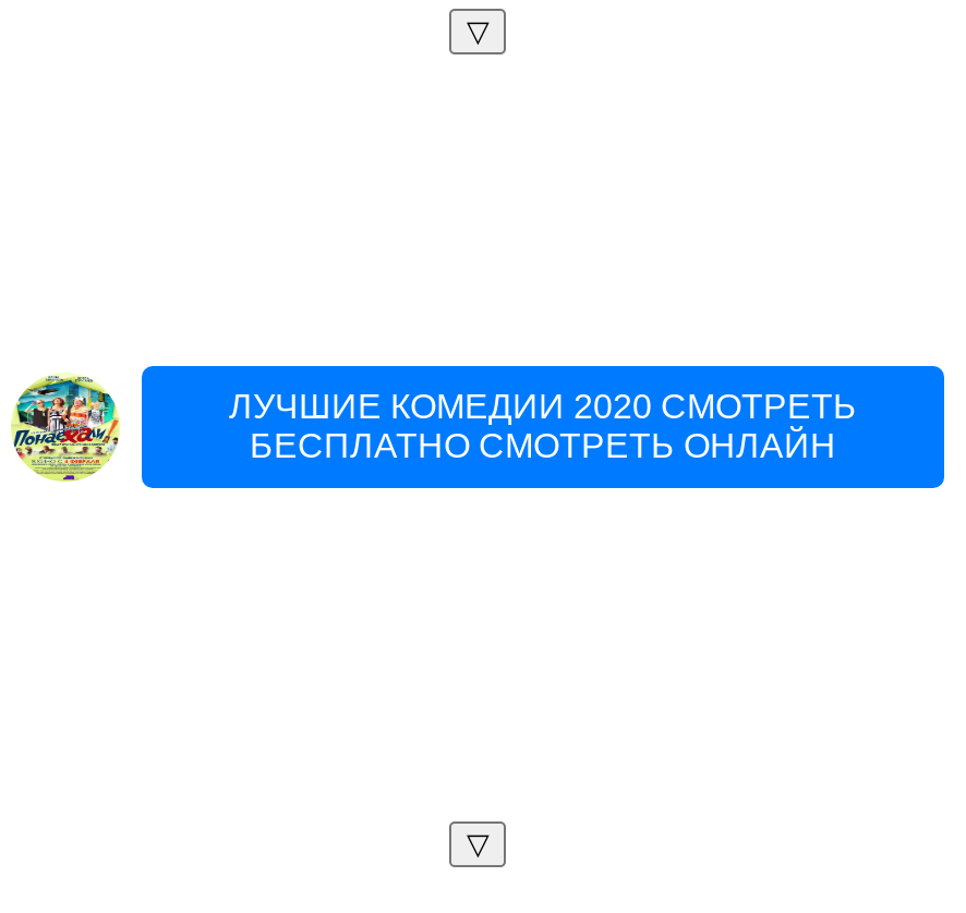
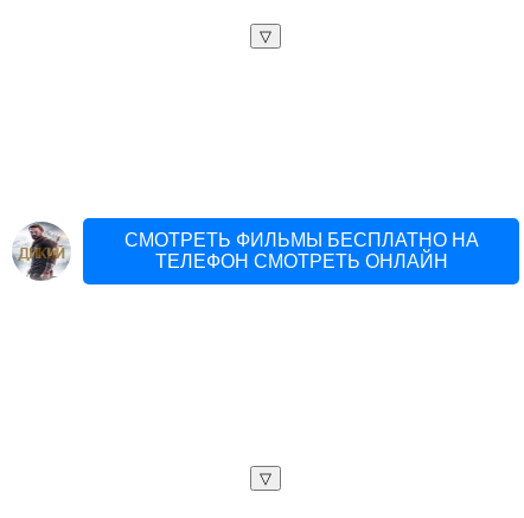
- [image]
+ [image]

- ЛУЧШИЕ КОМЕДИИ 2020 СМОТРЕТЬ
- БЕСПЛАТНО СМОТРЕТЬ ОНЛАЙН
+ СМОТРЕТЬ ФИЛЬМЫ БЕСПЛАТНО НА
+ ТЕЛЕФОН СМОТРЕТЬ ОНЛАЙН
